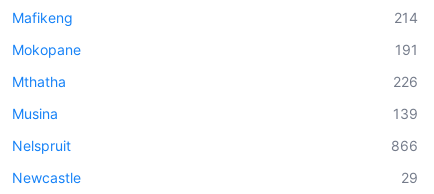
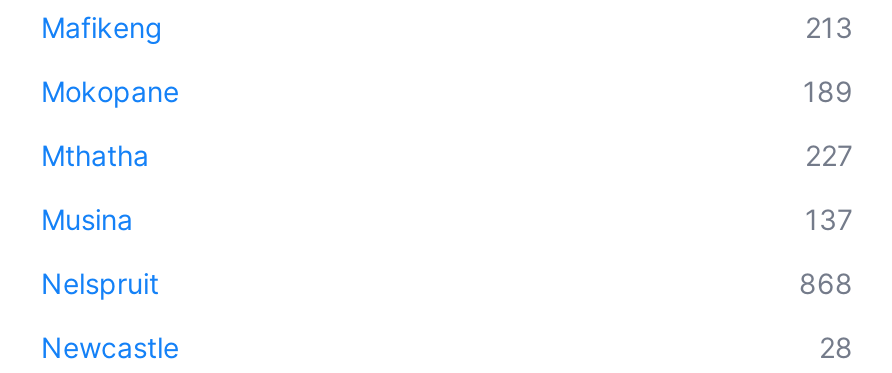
- 214
+ 213

- 191
+ 189

- 226
+ 227

- 139
+ 137

- 866
+ 868

- 29
+ 28
